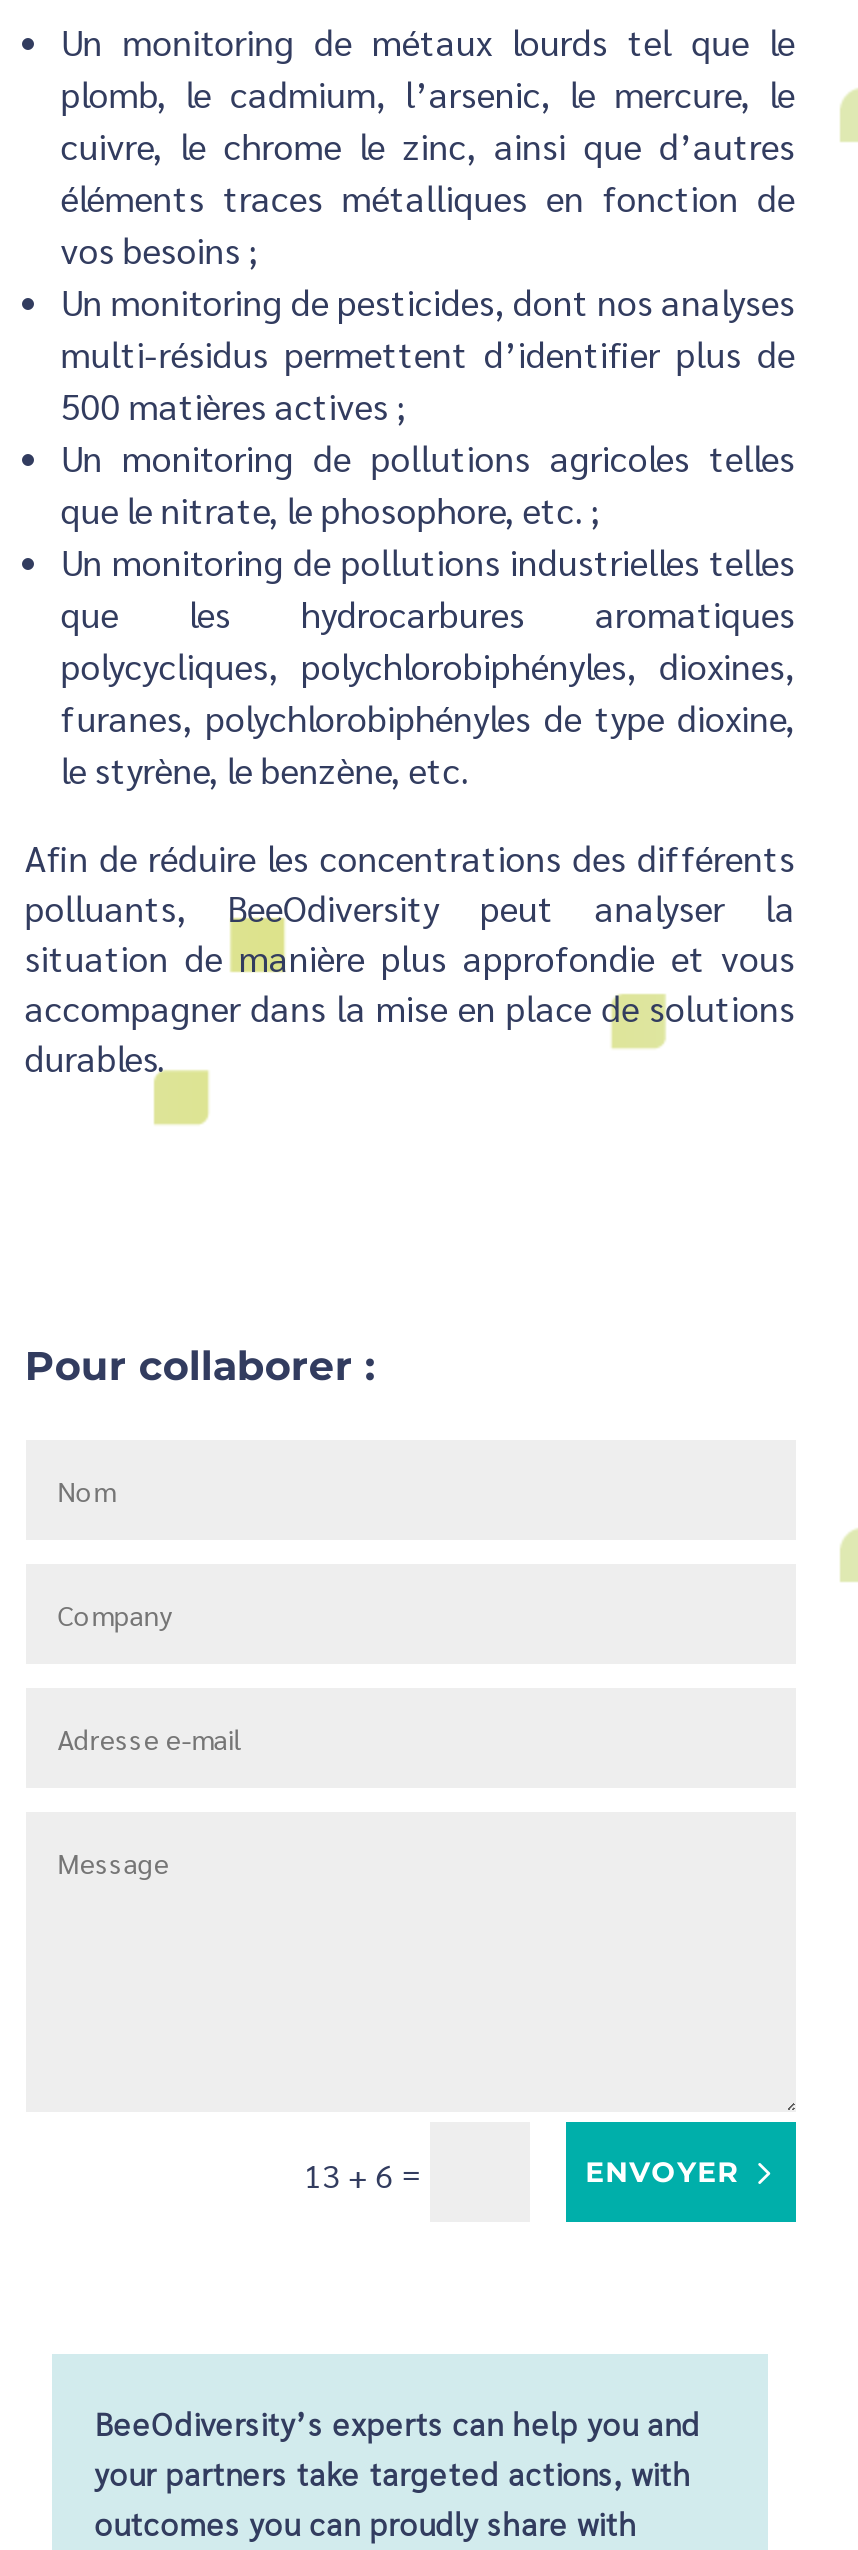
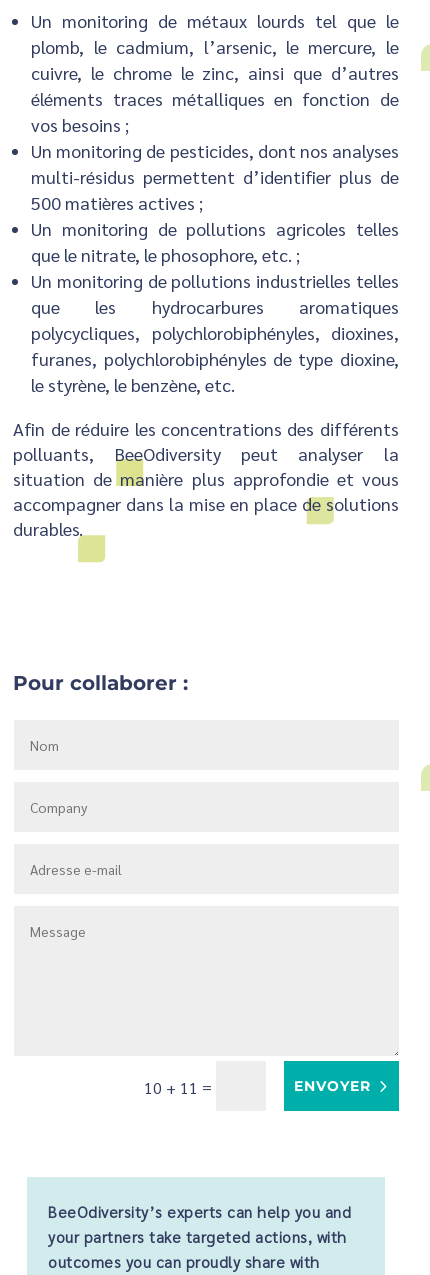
- 13 + 6 =
+ 10 + 11 =
